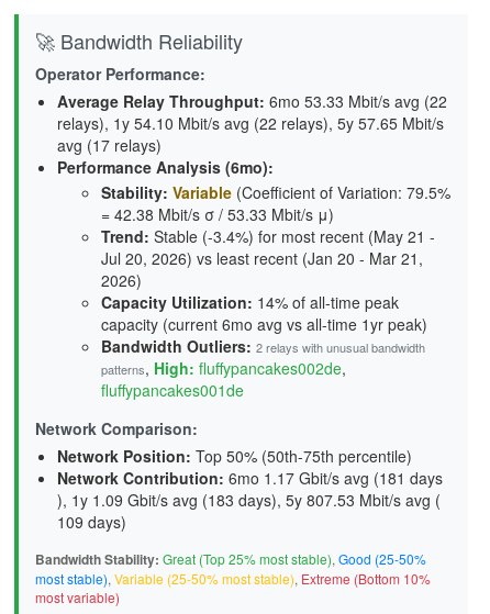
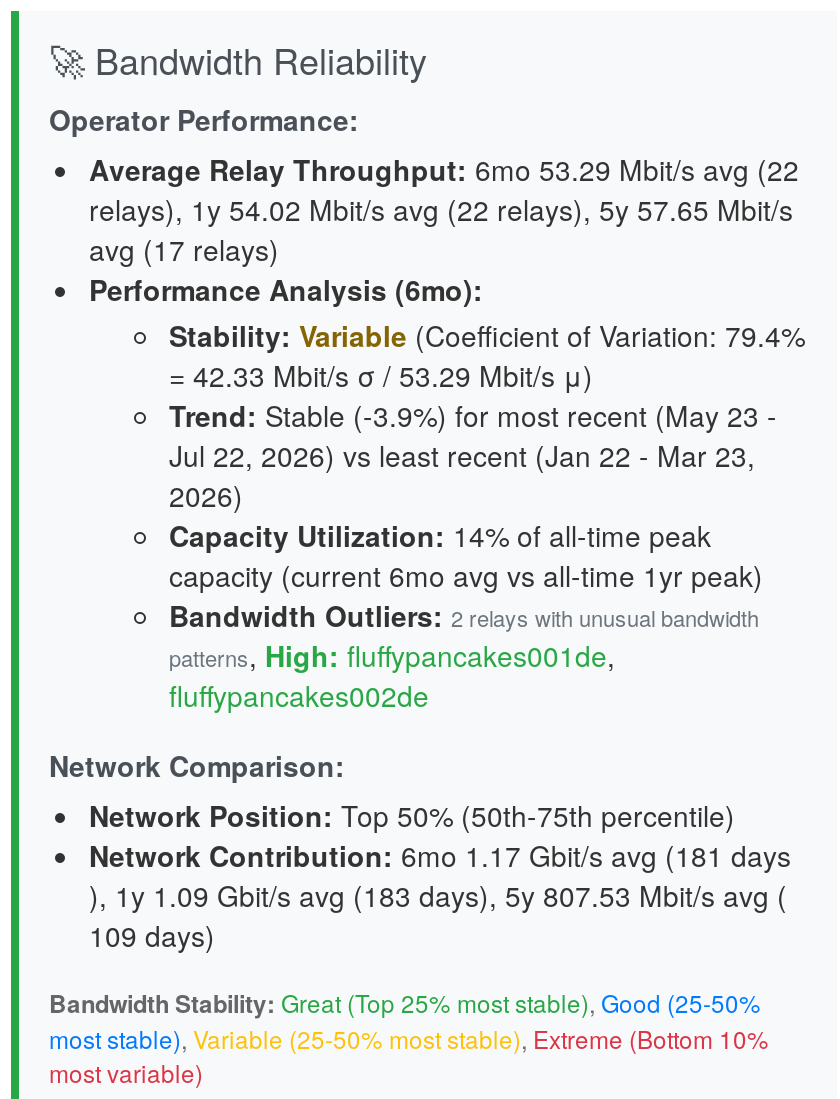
- Average Relay Throughput: 6mo 53.33 Mbit/s avg (22
+ Average Relay Throughput: 6mo 53.29 Mbit/s avg (22

- relays), 1y 54.10 Mbit/s avg (22 relays), 5y 57.65 Mbit/s
+ relays), 1y 54.02 Mbit/s avg (22 relays), 5y 57.65 Mbit/s

- Stability: Variable (Coefficient of Variation: 79.5%
+ Stability: Variable (Coefficient of Variation: 79.4%

- = 42.38 Mbit/s σ / 53.33 Mbit/s μ)
+ = 42.33 Mbit/s σ / 53.29 Mbit/s μ)

- Trend: Stable (-3.4%) for most recent (May 21 -
+ Trend: Stable (-3.9%) for most recent (May 23 -

- Jul 20, 2026) vs least recent (Jan 20 - Mar 21,
+ Jul 22, 2026) vs least recent (Jan 22 - Mar 23,

- patterns, High: fluffypancakes002de,
- fluffypancakes001de
+ patterns, High: fluffypancakes001de,
+ fluffypancakes002de
